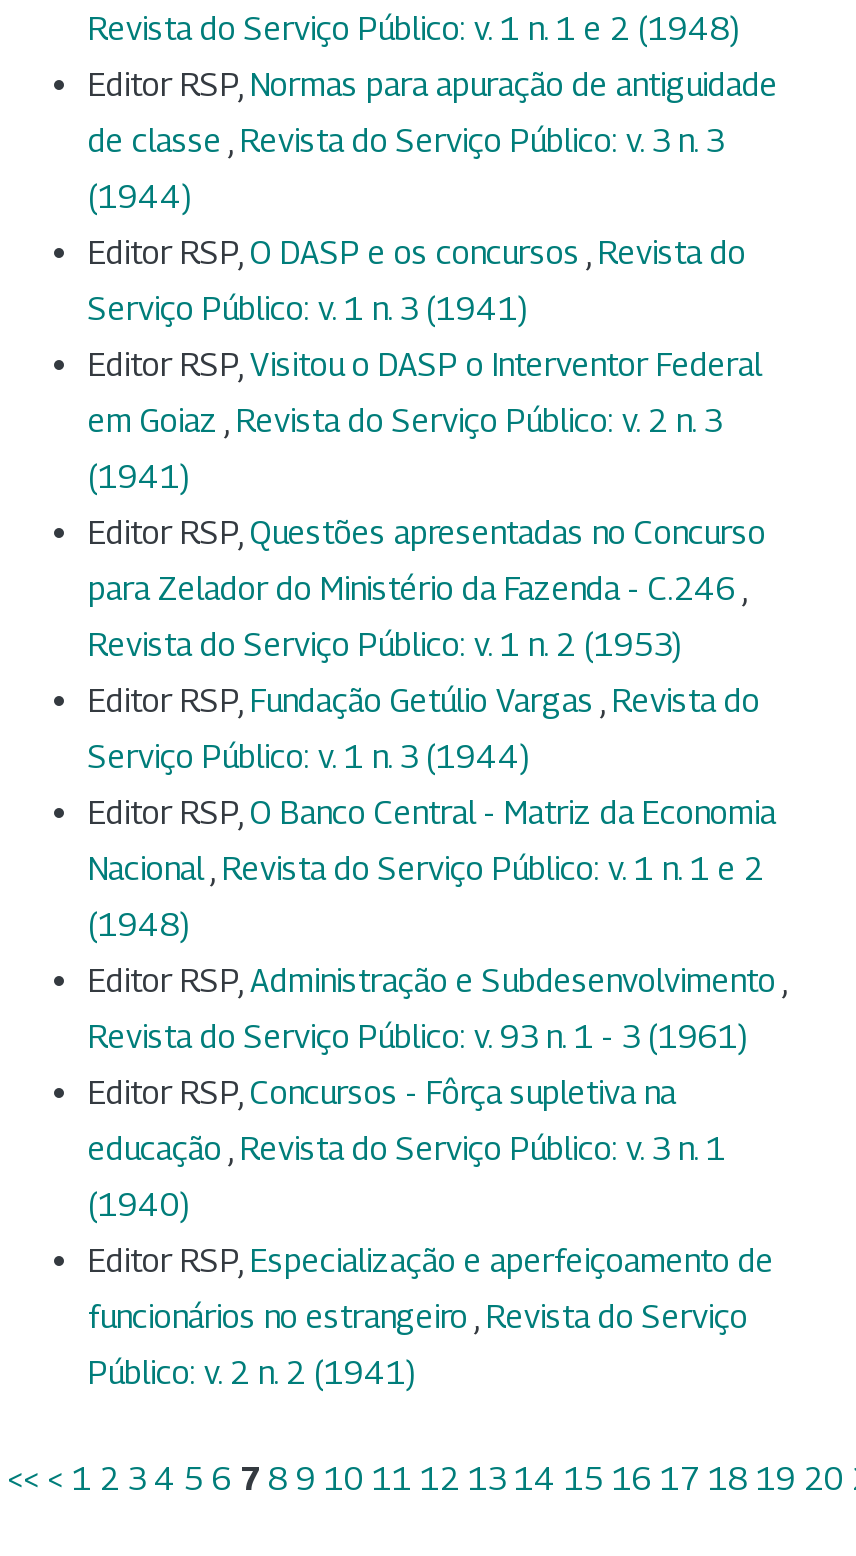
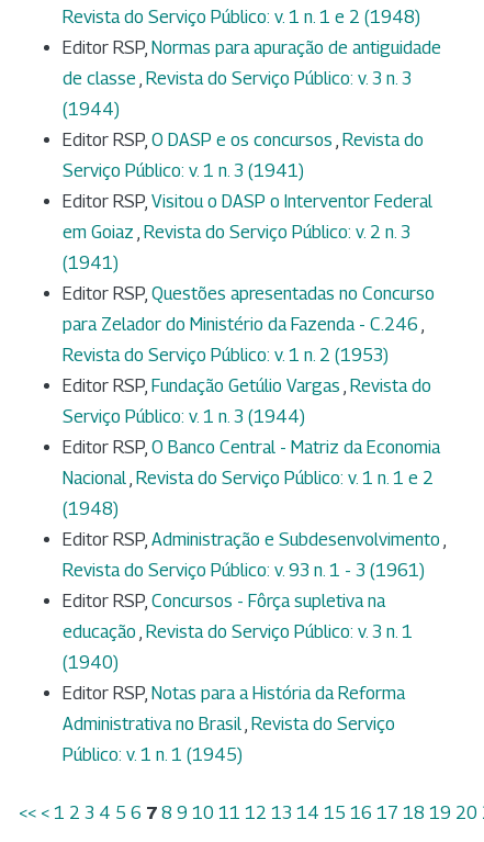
- Editor RSP, Especialização e aperfeiçoamento de
+ Editor RSP, Notas para a História da Reforma

- funcionários no estrangeiro, Revista do Serviço
+ Administrativa no Brasil, Revista do Serviço

- Público: v. 2 n. 2 (1941)
+ Público: v. 1 n. 1 (1945)
